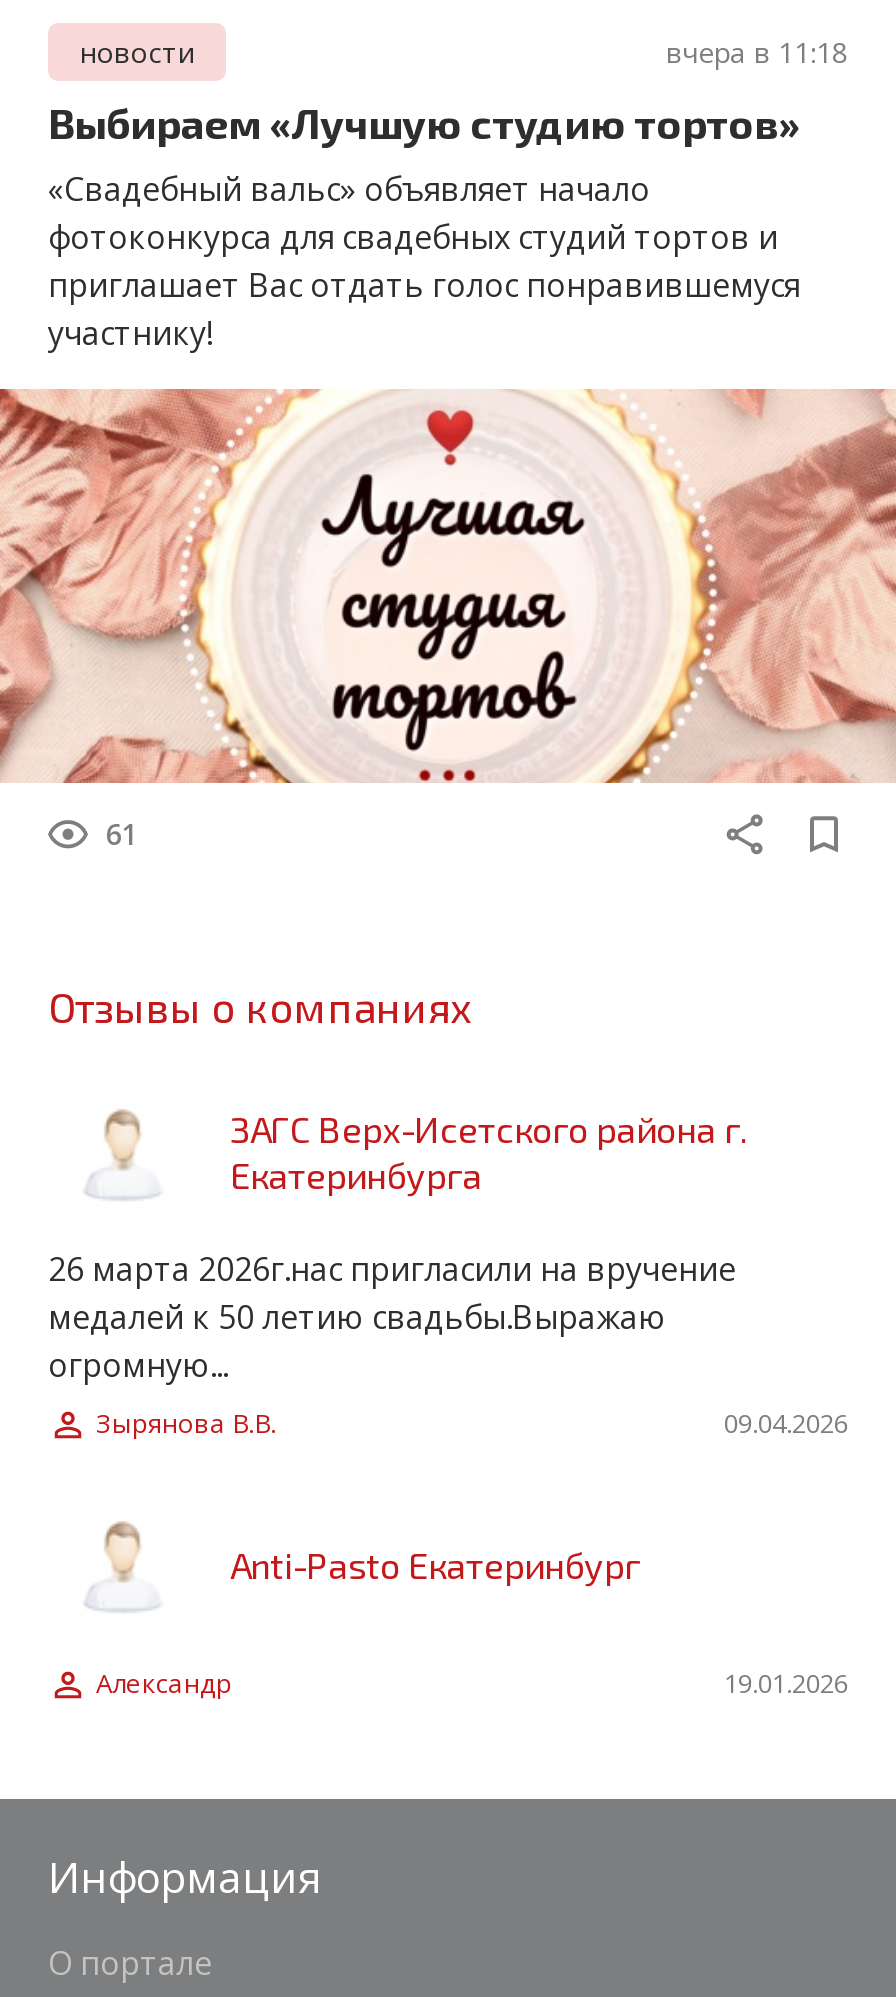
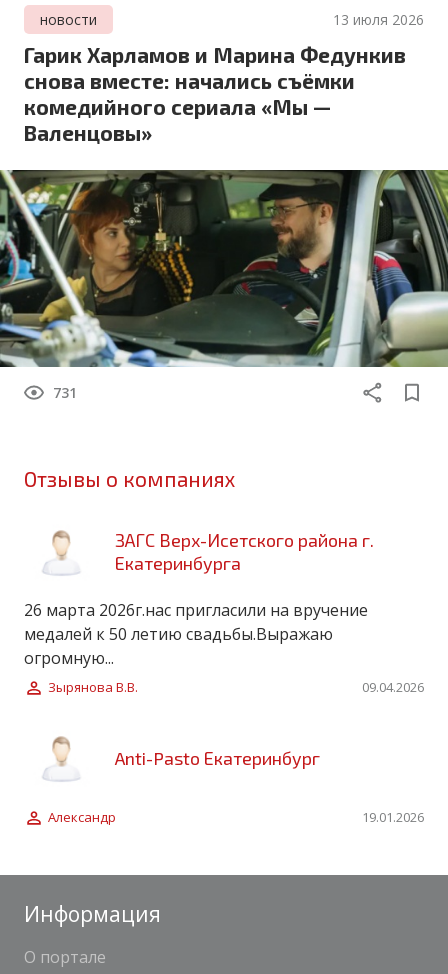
- вчера в 11:18
+ 13 июля 2026

- Выбираем «Лучшую студию тортов»
- «Свадебный вальс» объявляет начало
- фотоконкурса для свадебных студий тортов и
- приглашает Вас отдать голос понравившемуся
- участнику!
+ Гарик Харламов и Марина Федункив
+ снова вместе: начались съёмки
+ комедийного сериала «Мы —
+ Валенцовы»

- [image]
- 61
+ [image]
+ 731
